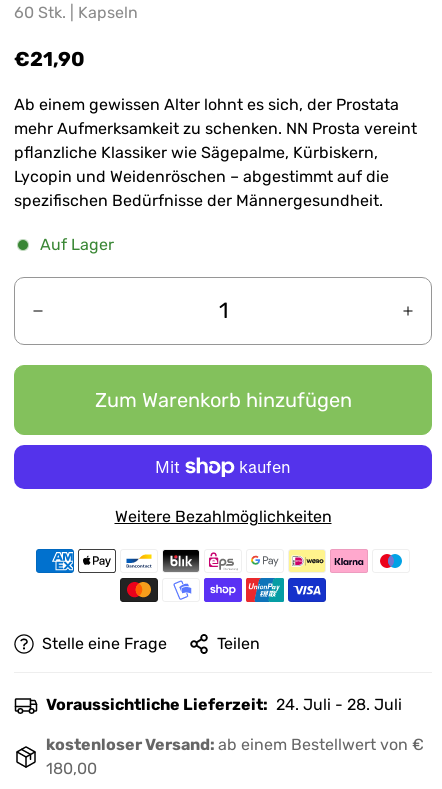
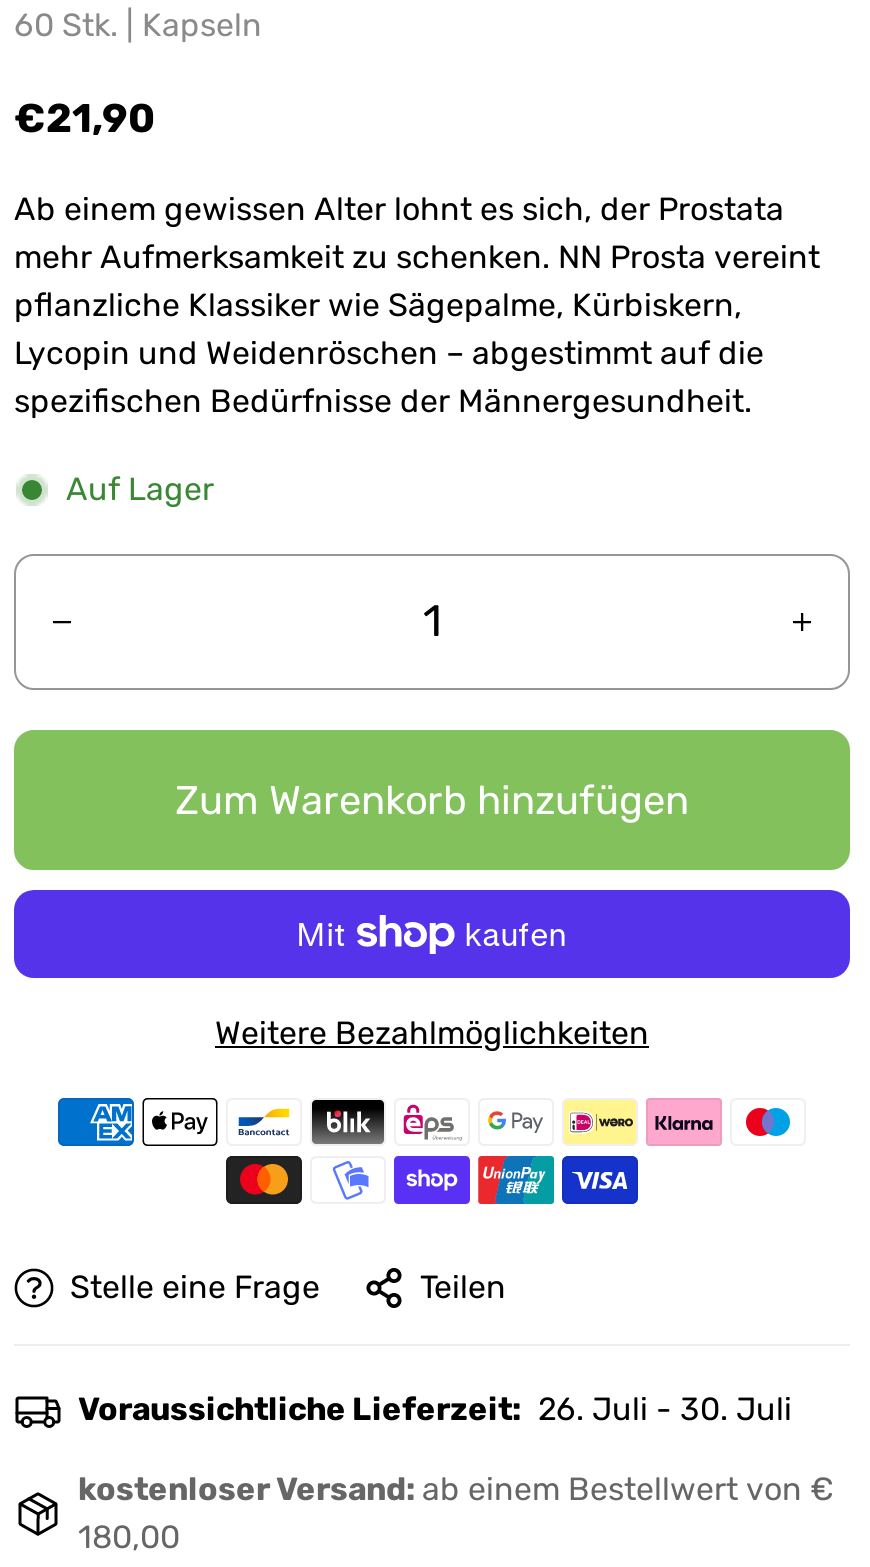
- Voraussichtliche Lieferzeit: 24. Juli - 28. Juli
+ Voraussichtliche Lieferzeit: 26. Juli - 30. Juli
